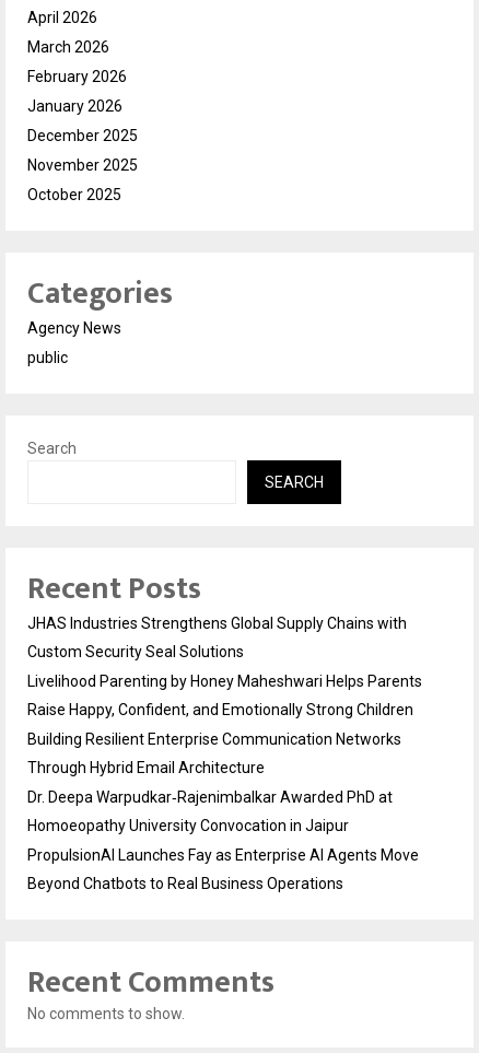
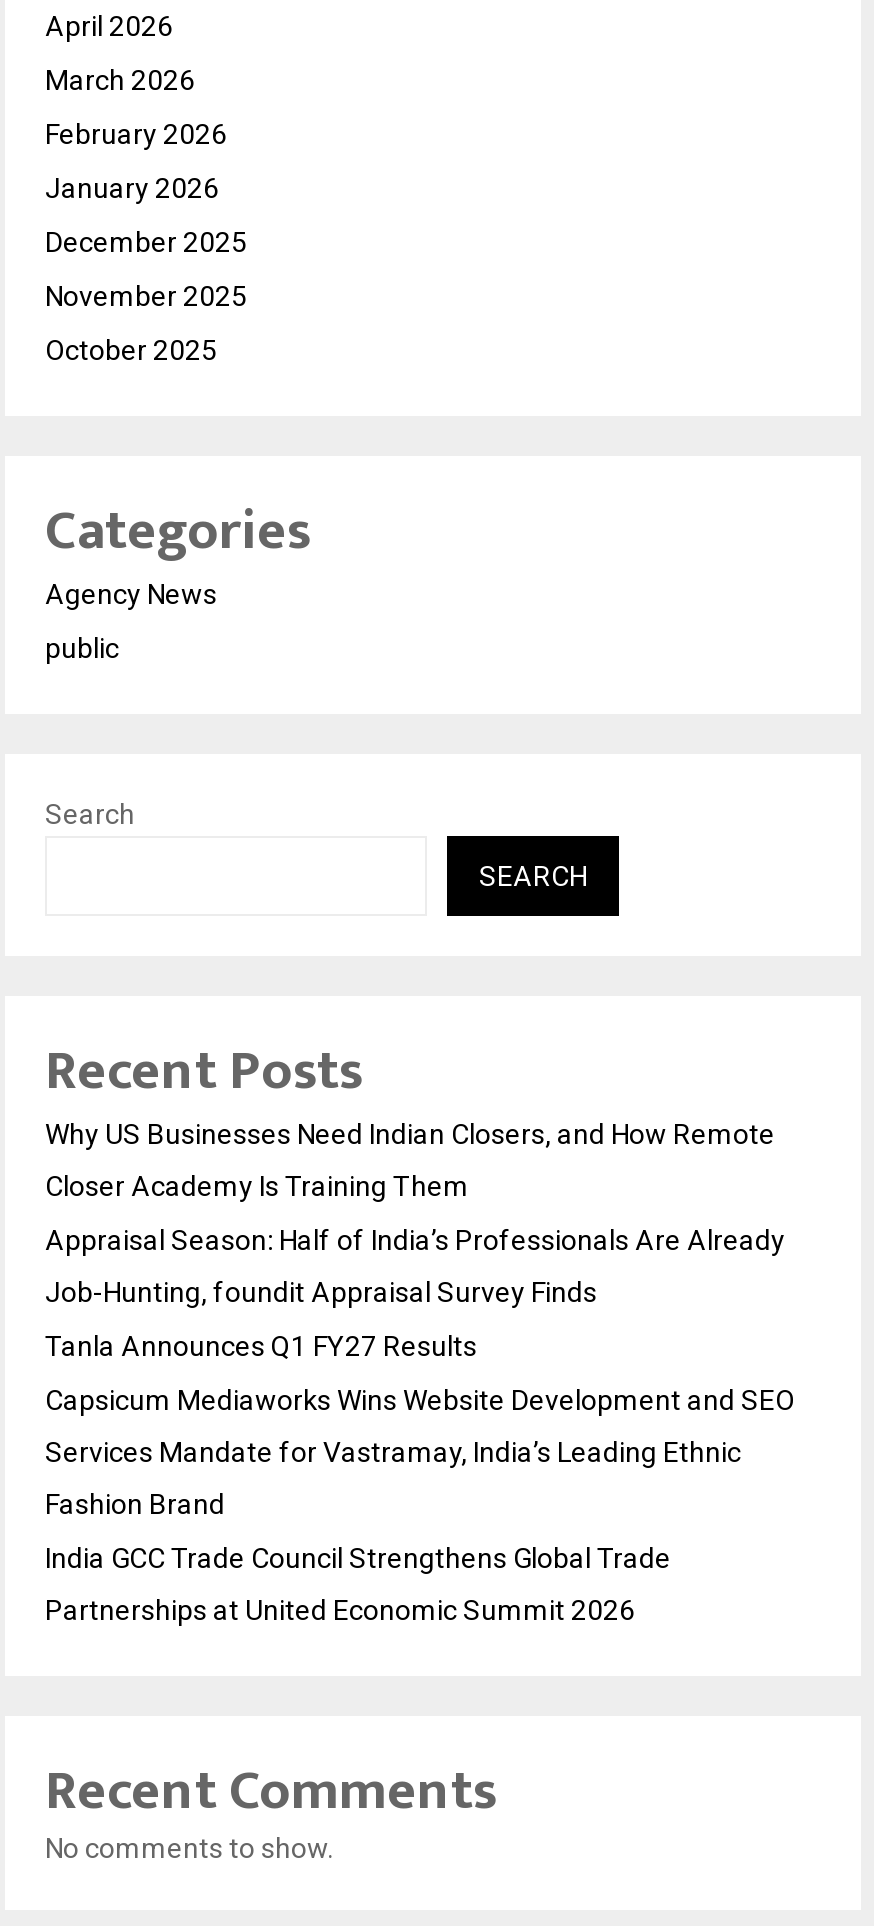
- JHAS Industries Strengthens Global Supply Chains with
+ Why US Businesses Need Indian Closers, and How Remote

- Custom Security Seal Solutions
+ Closer Academy Is Training Them

- Livelihood Parenting by Honey Maheshwari Helps Parents
+ Appraisal Season: Half of India’s Professionals Are Already

- Raise Happy, Confident, and Emotionally Strong Children
+ Job-Hunting, foundit Appraisal Survey Finds

- Building Resilient Enterprise Communication Networks
+ Tanla Announces Q1 FY27 Results

- Through Hybrid Email Architecture
+ Capsicum Mediaworks Wins Website Development and SEO

- Dr. Deepa Warpudkar‑Rajenimbalkar Awarded PhD at
+ Services Mandate for Vastramay, India’s Leading Ethnic

- Homoeopathy University Convocation in Jaipur
+ Fashion Brand

- PropulsionAI Launches Fay as Enterprise AI Agents Move
+ India GCC Trade Council Strengthens Global Trade

- Beyond Chatbots to Real Business Operations
+ Partnerships at United Economic Summit 2026
